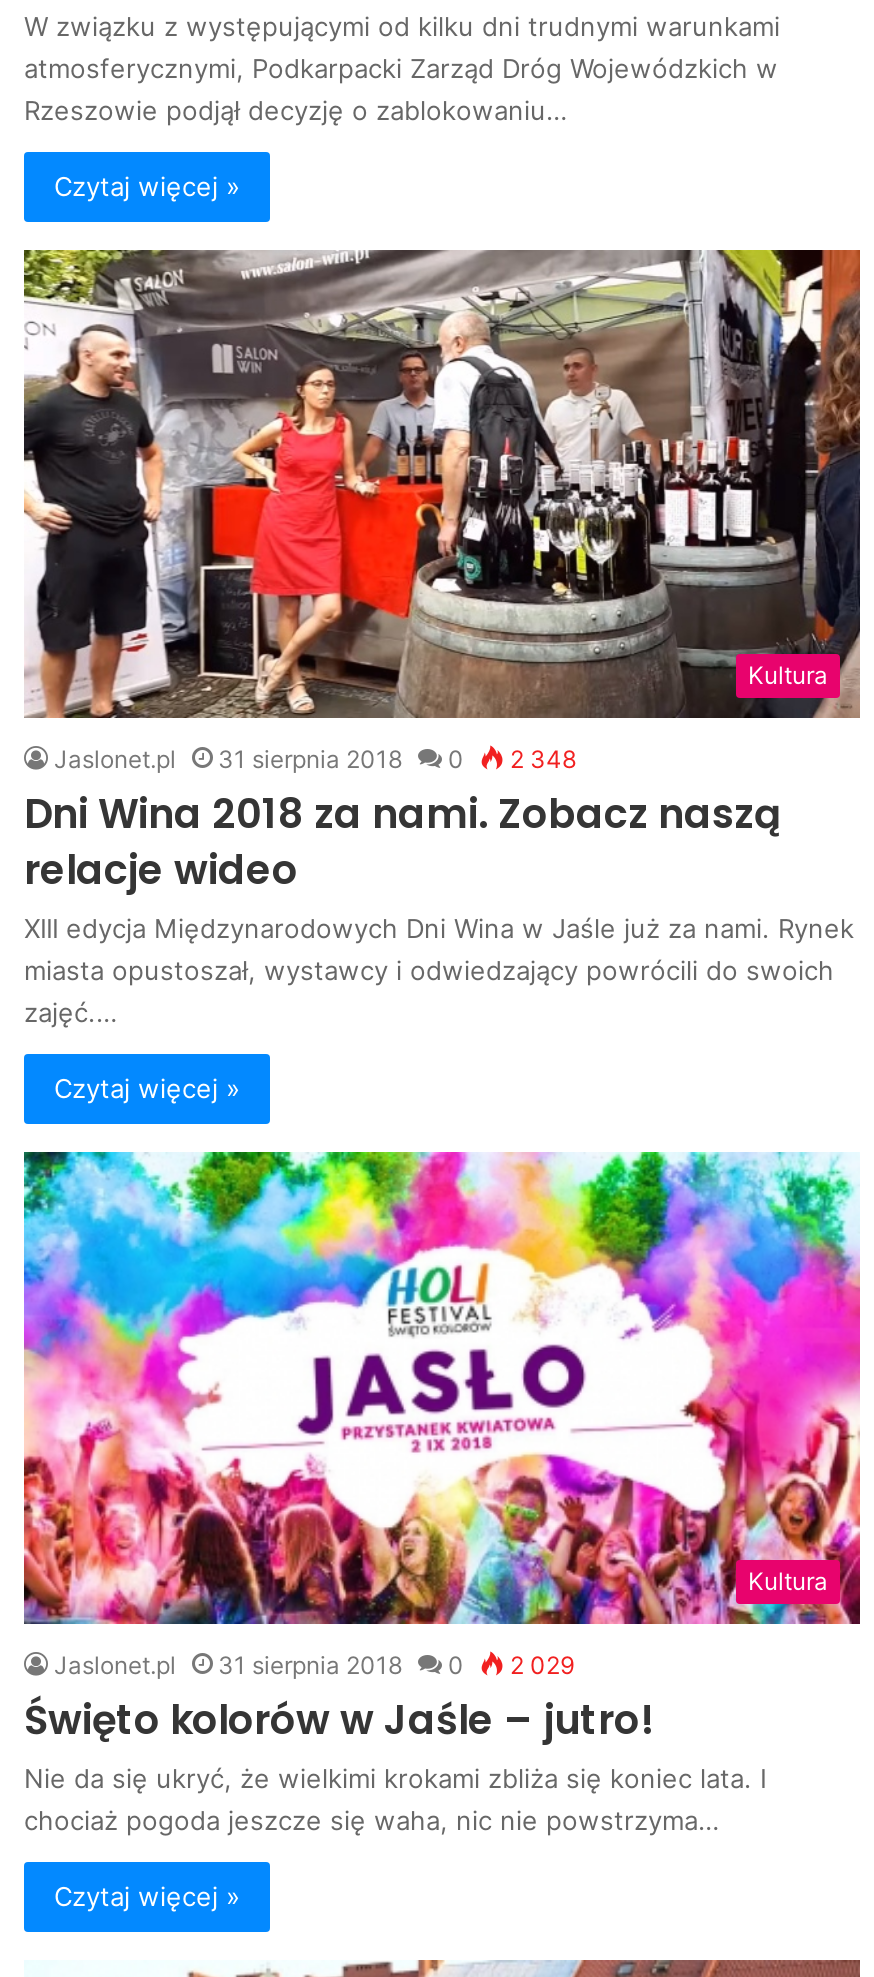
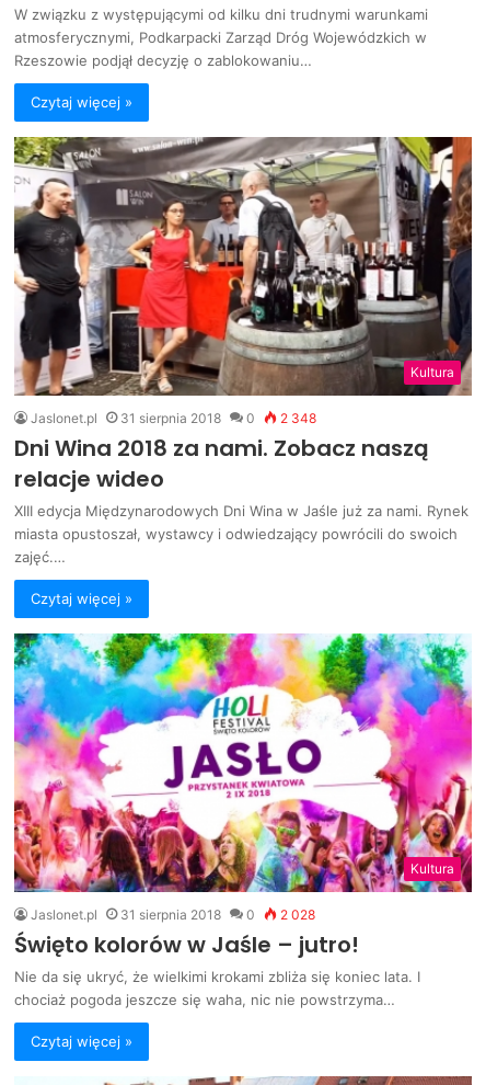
- Jaslonet.pl 31 sierpnia 2018 0 2 029
+ Jaslonet.pl 31 sierpnia 2018 0 2 028
